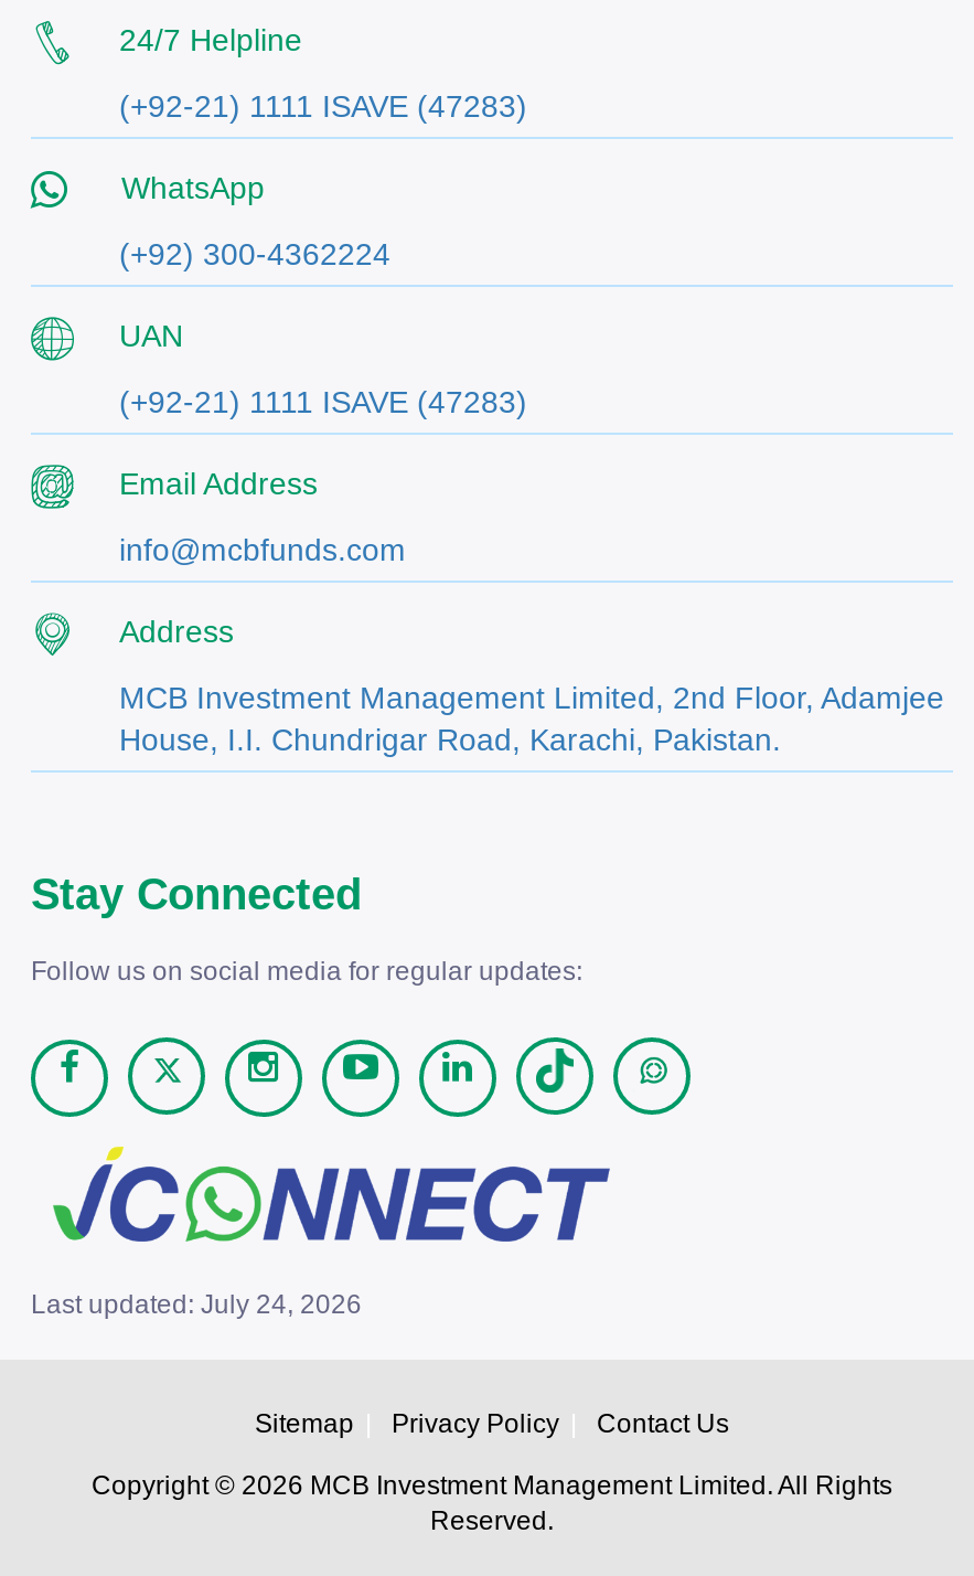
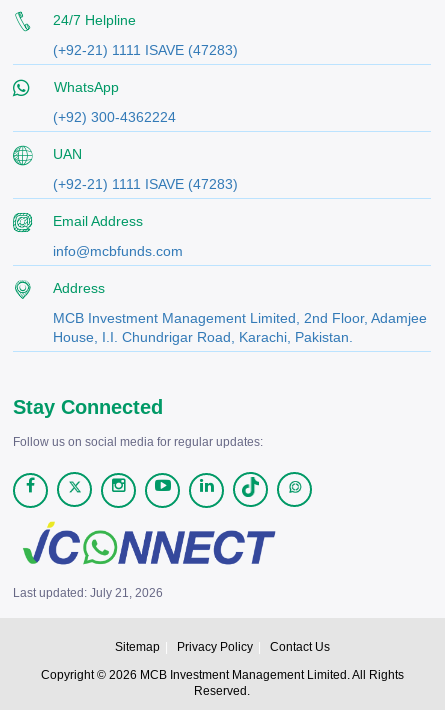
- Last updated: July 24, 2026
+ Last updated: July 21, 2026
